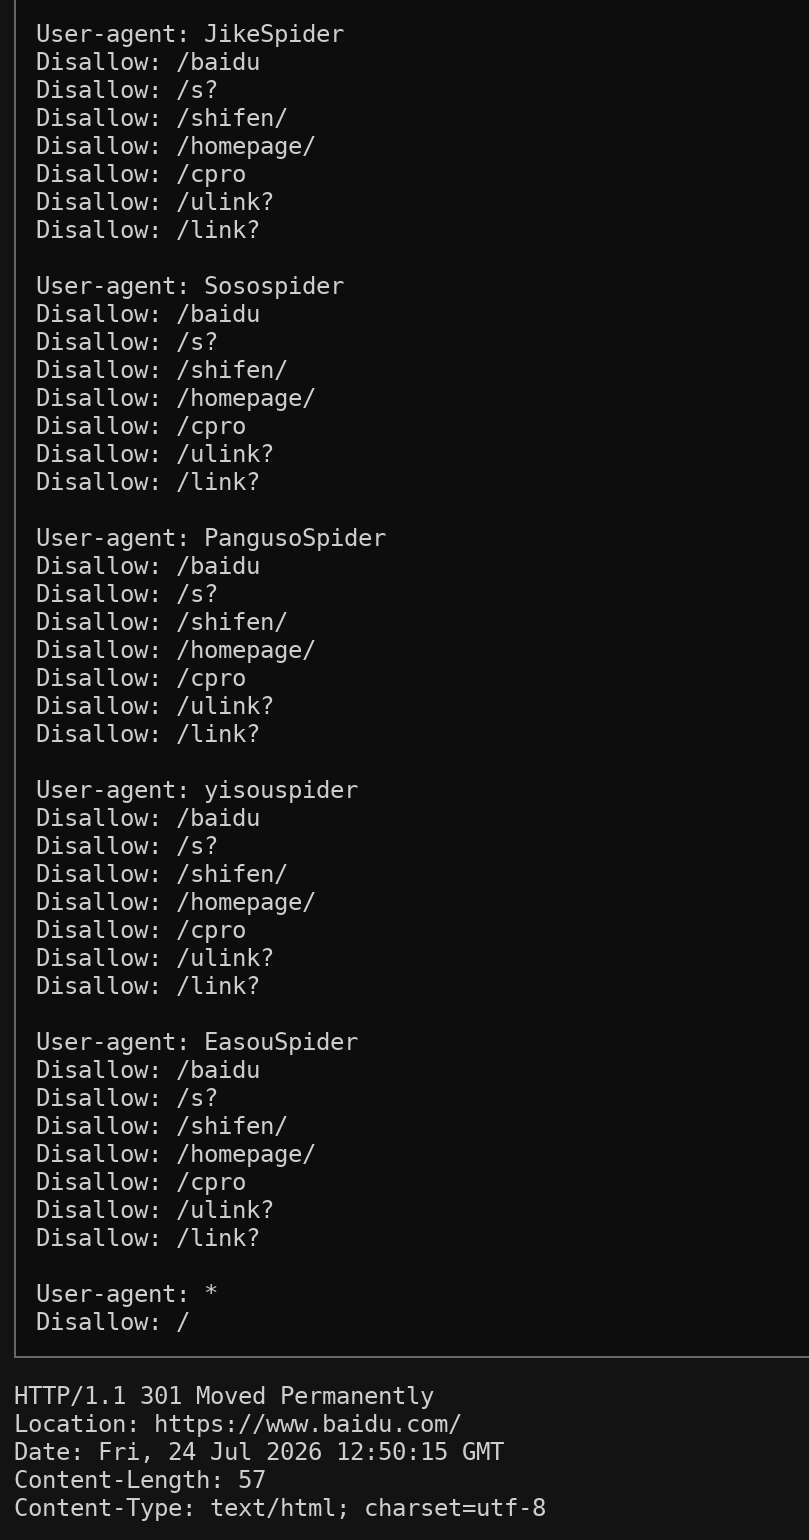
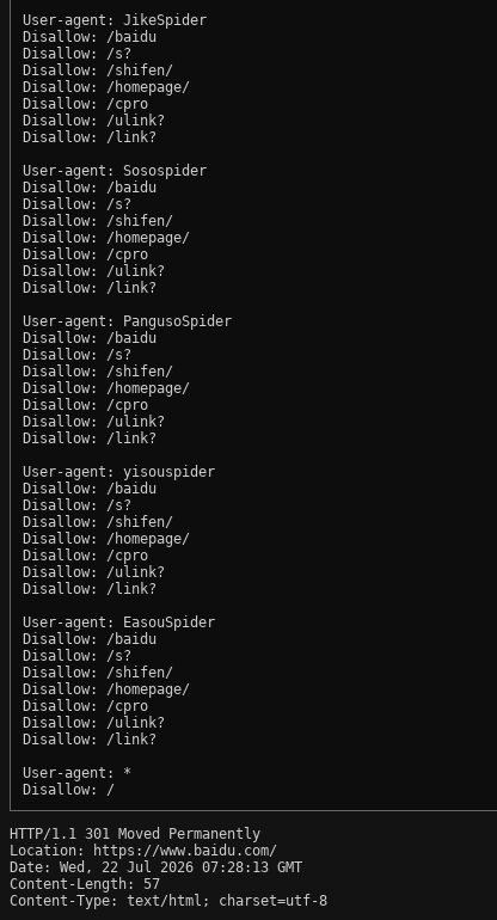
- Date: Fri, 24 Jul 2026 12:50:15 GMT
+ Date: Wed, 22 Jul 2026 07:28:13 GMT
